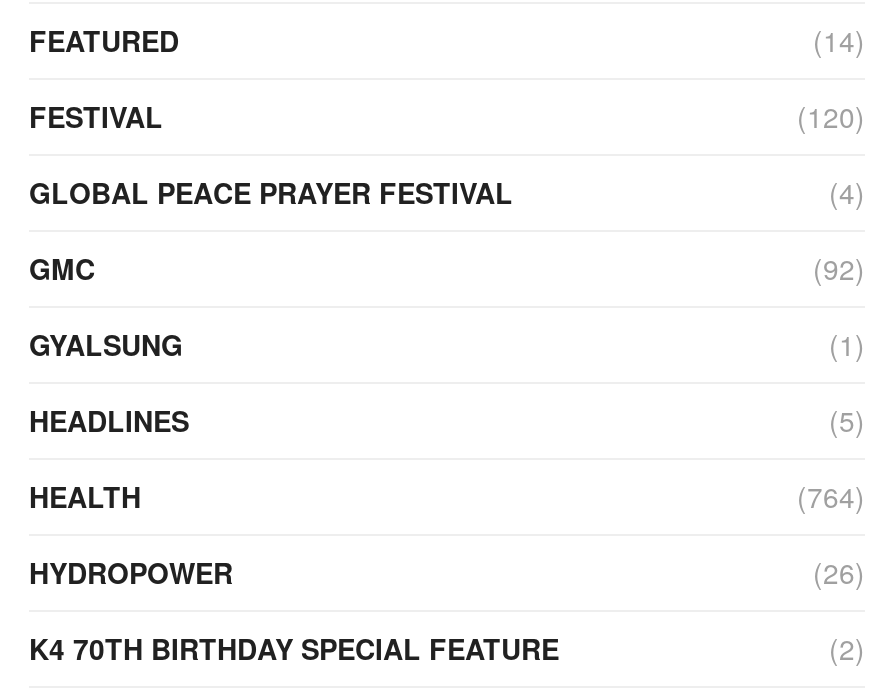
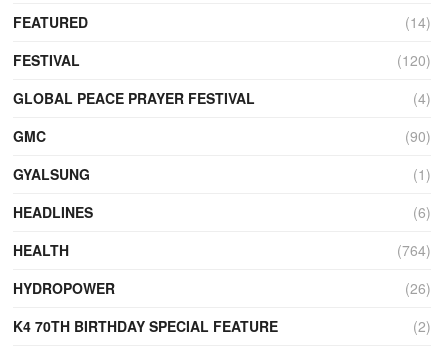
- (92)
+ (90)

- (5)
+ (6)
